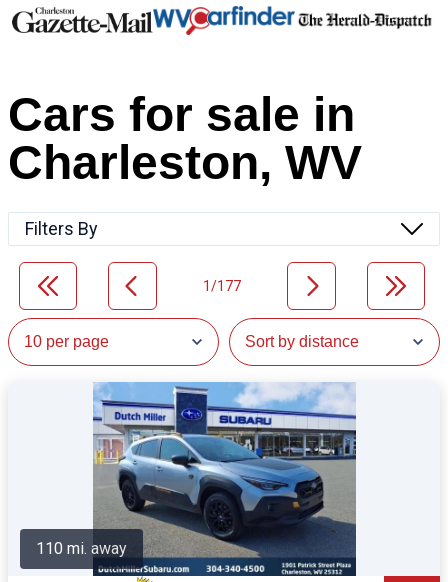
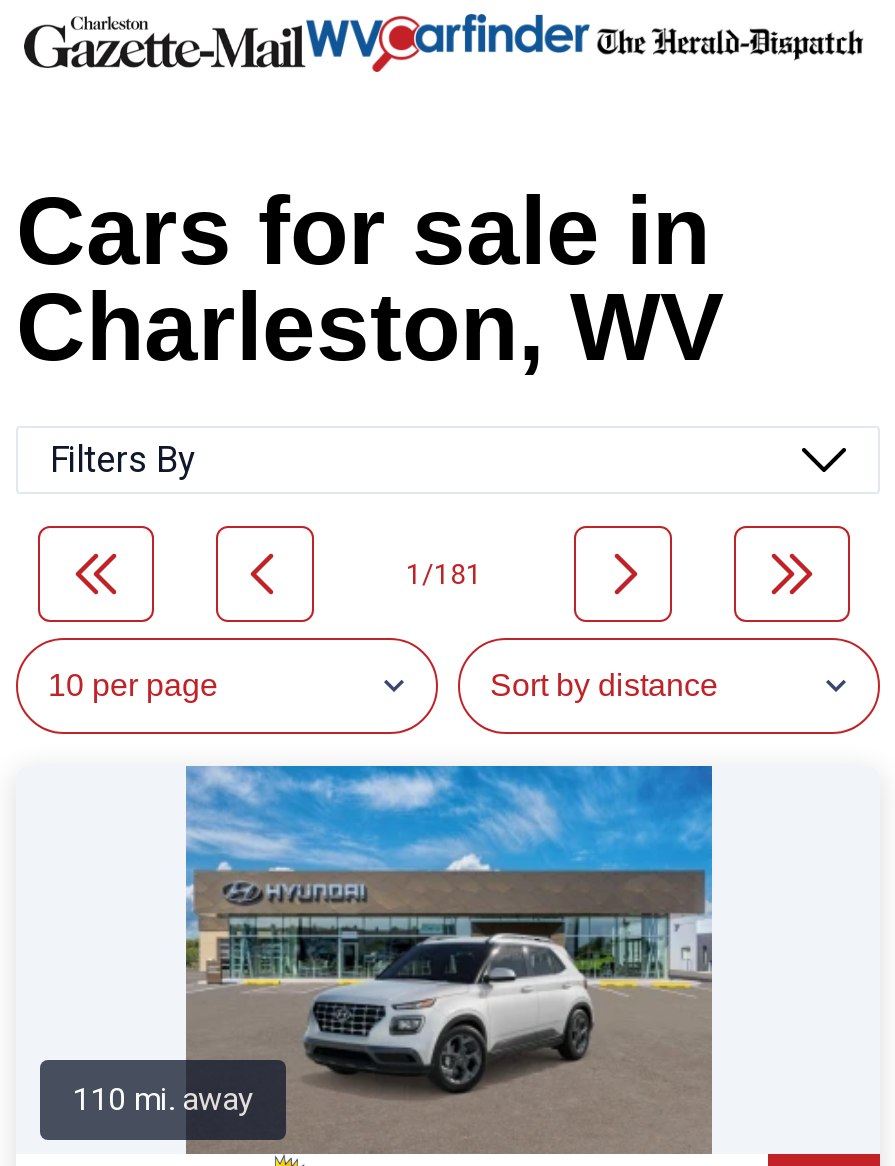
- 1/177
+ 1/181

- [image]
+ [image]
